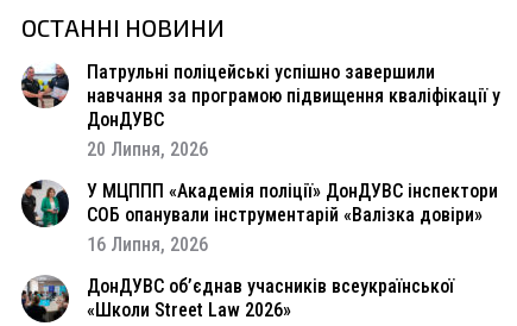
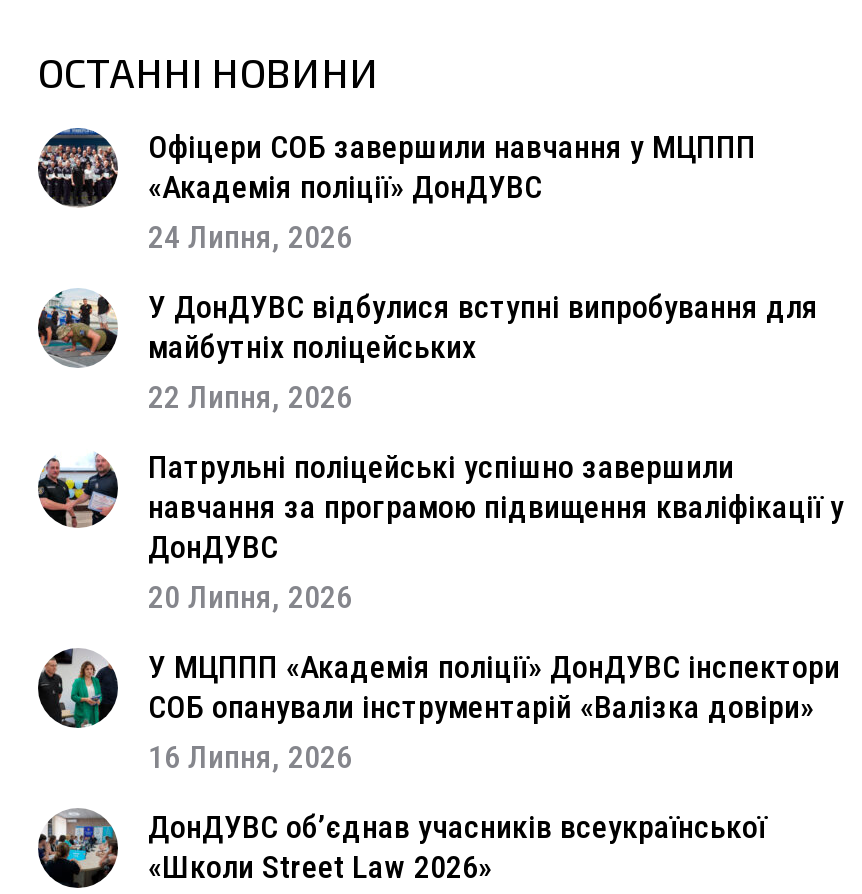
+ [image]

+ [image]
+ Офіцери СОБ завершили навчання у МЦППП
+ «Академія поліції» ДонДУВС
+ 24 Липня, 2026
+ У ДонДУВС відбулися вступні випробування для
+ майбутніх поліцейських
+ 22 Липня, 2026
